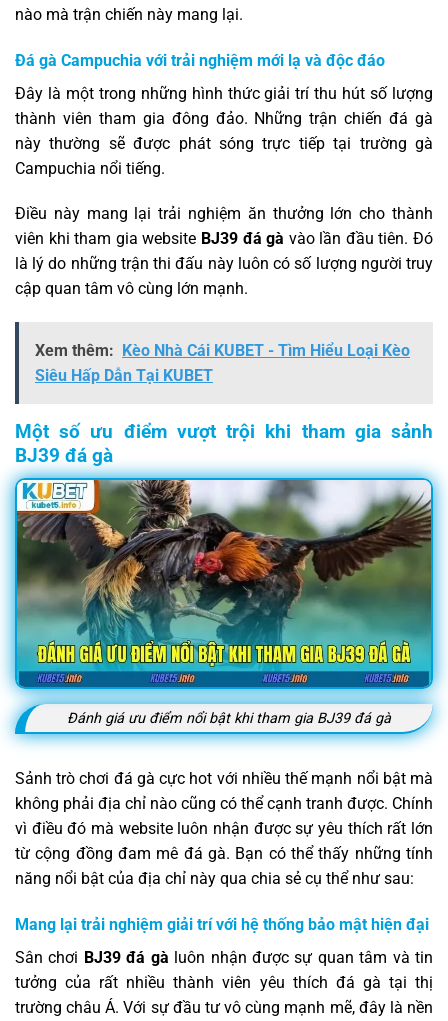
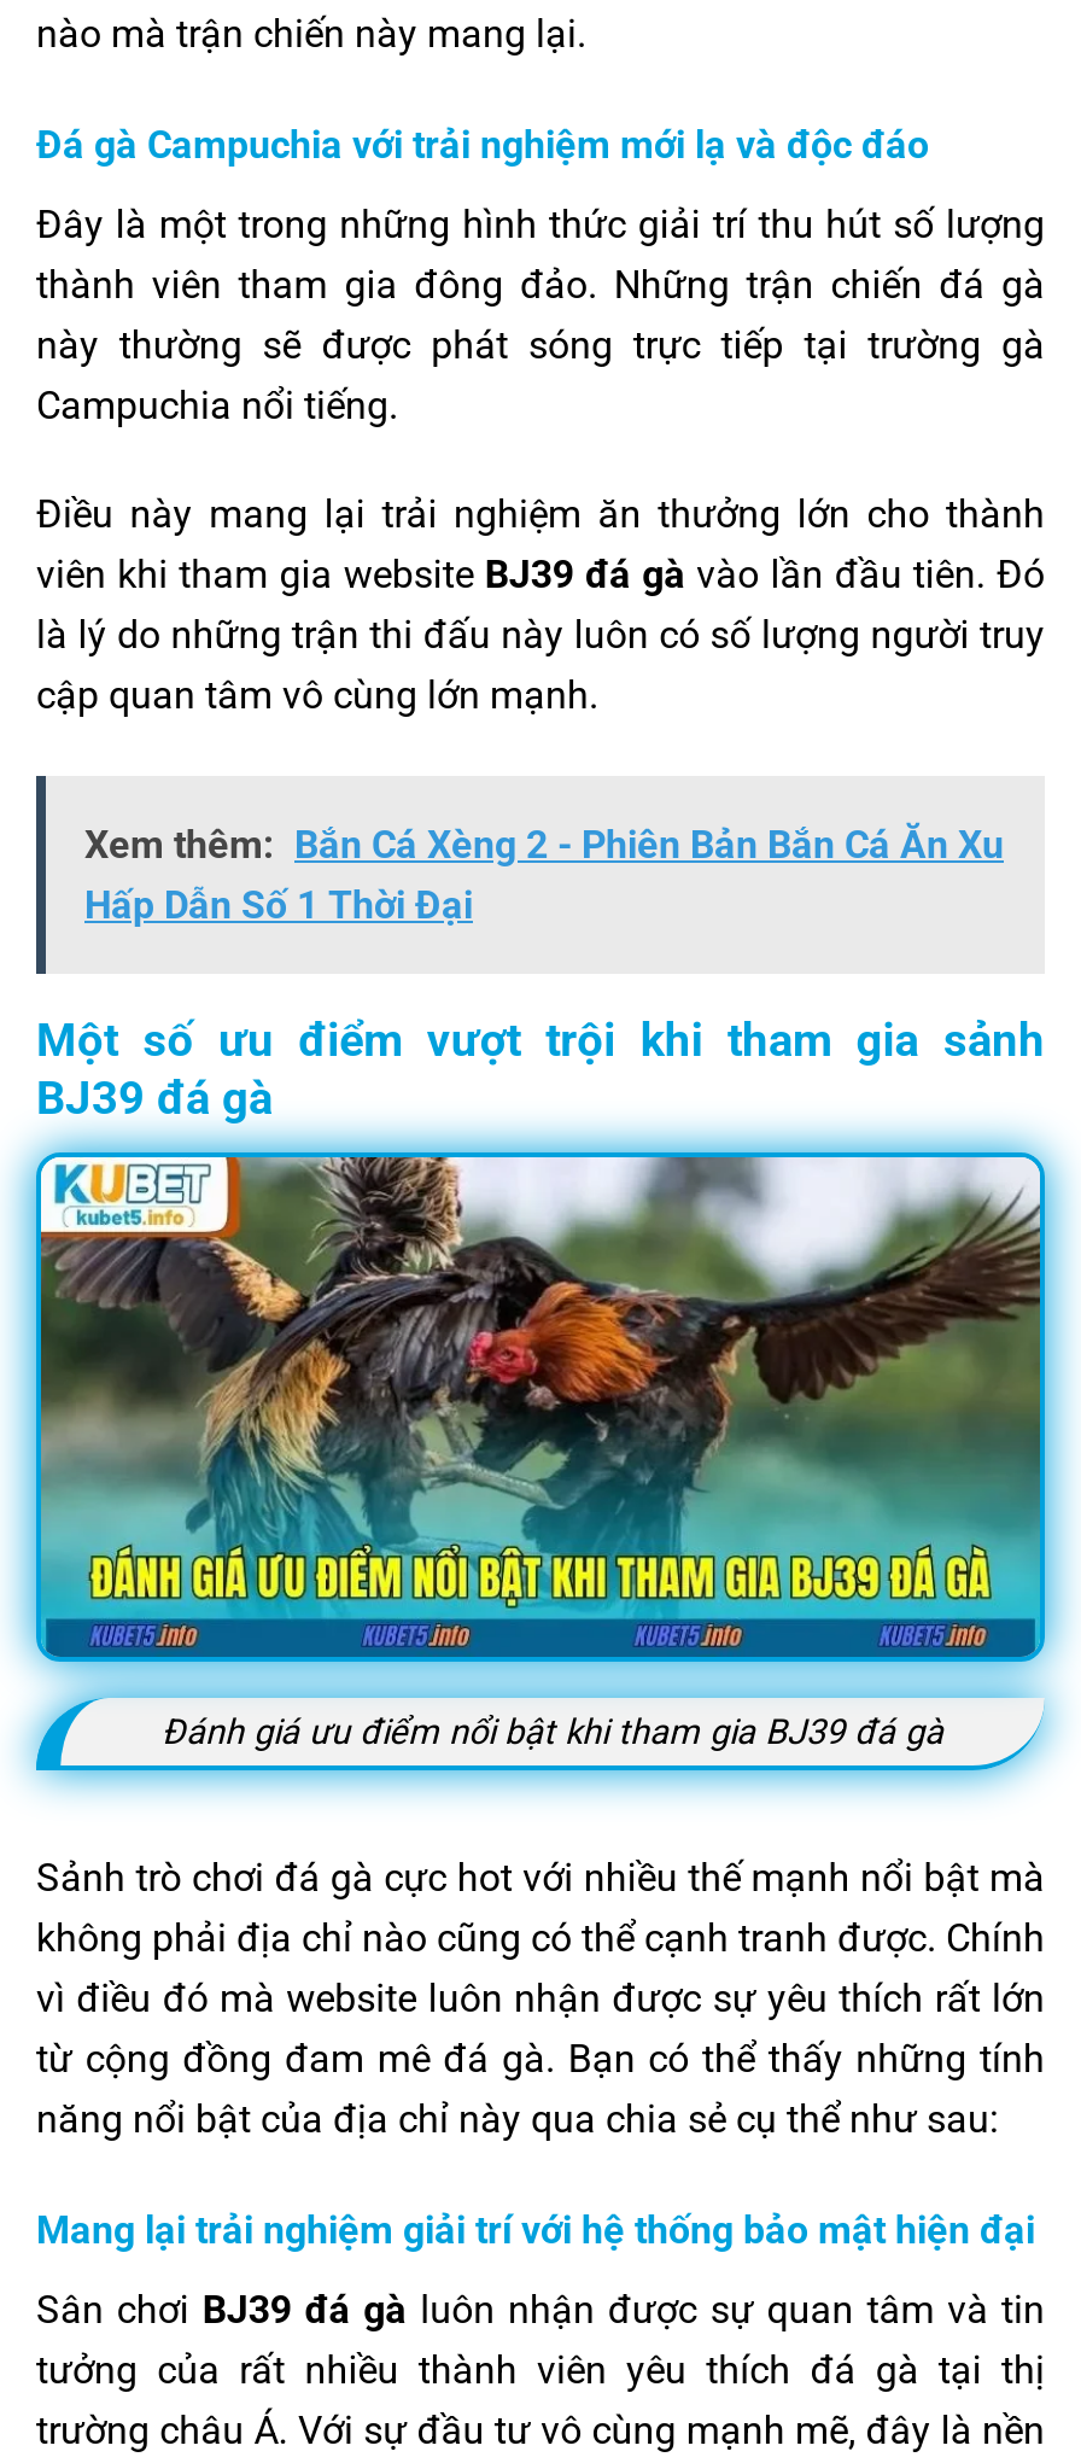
- Xem thêm: Kèo Nhà Cái KUBET - Tìm Hiểu Loại Kèo
- Siêu Hấp Dẫn Tại KUBET
+ Xem thêm: Bắn Cá Xèng 2 - Phiên Bản Bắn Cá Ăn Xu
+ Hấp Dẫn Số 1 Thời Đại
